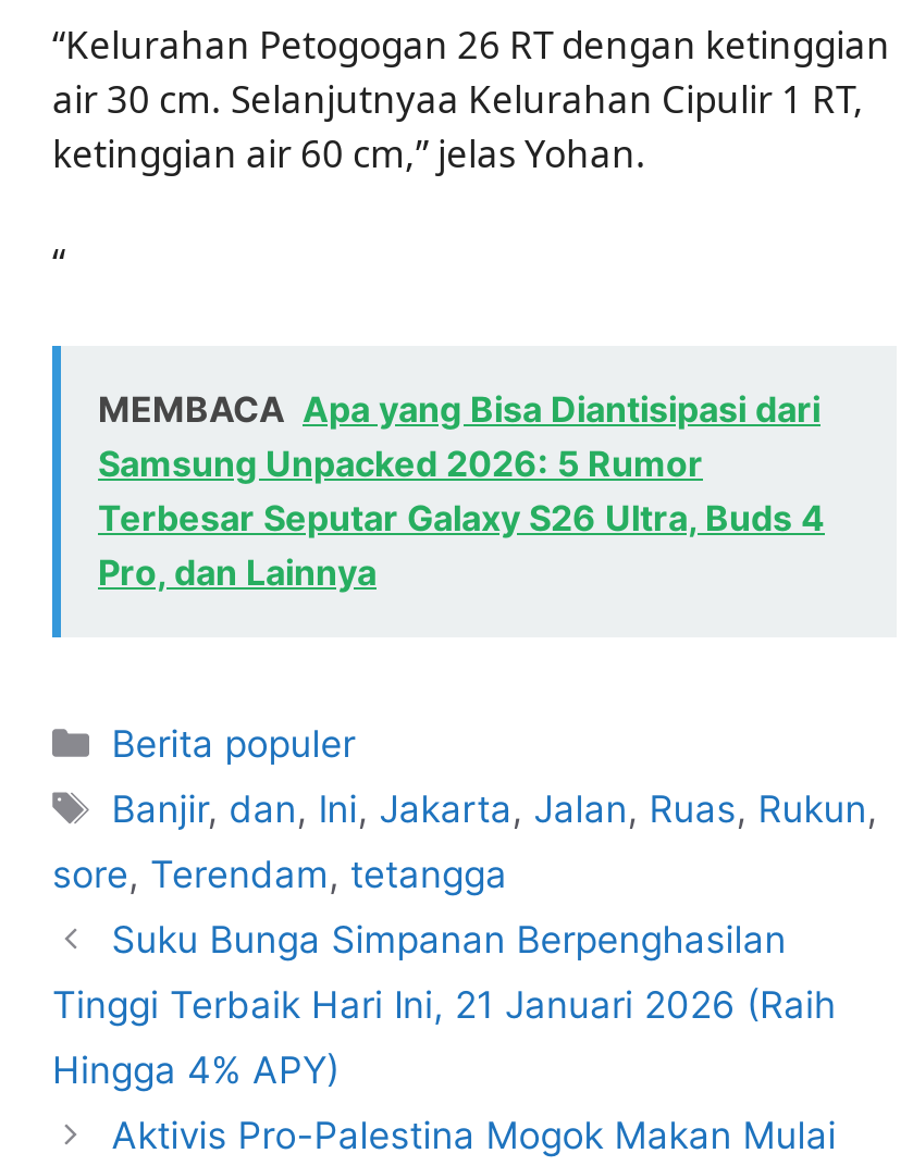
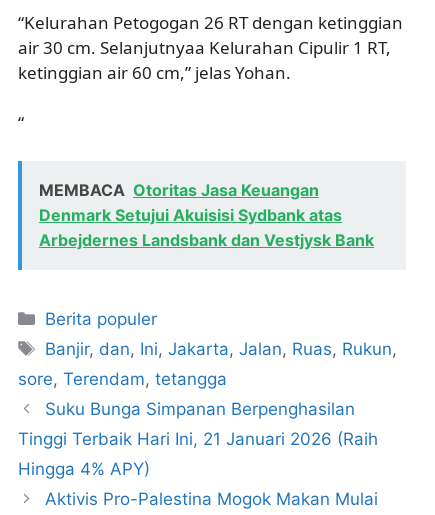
- MEMBACA Apa yang Bisa Diantisipasi dari
- Samsung Unpacked 2026: 5 Rumor
- Terbesar Seputar Galaxy S26 Ultra, Buds 4
- Pro, dan Lainnya
+ MEMBACA Otoritas Jasa Keuangan
+ Denmark Setujui Akuisisi Sydbank atas
+ Arbejdernes Landsbank dan Vestjysk Bank
